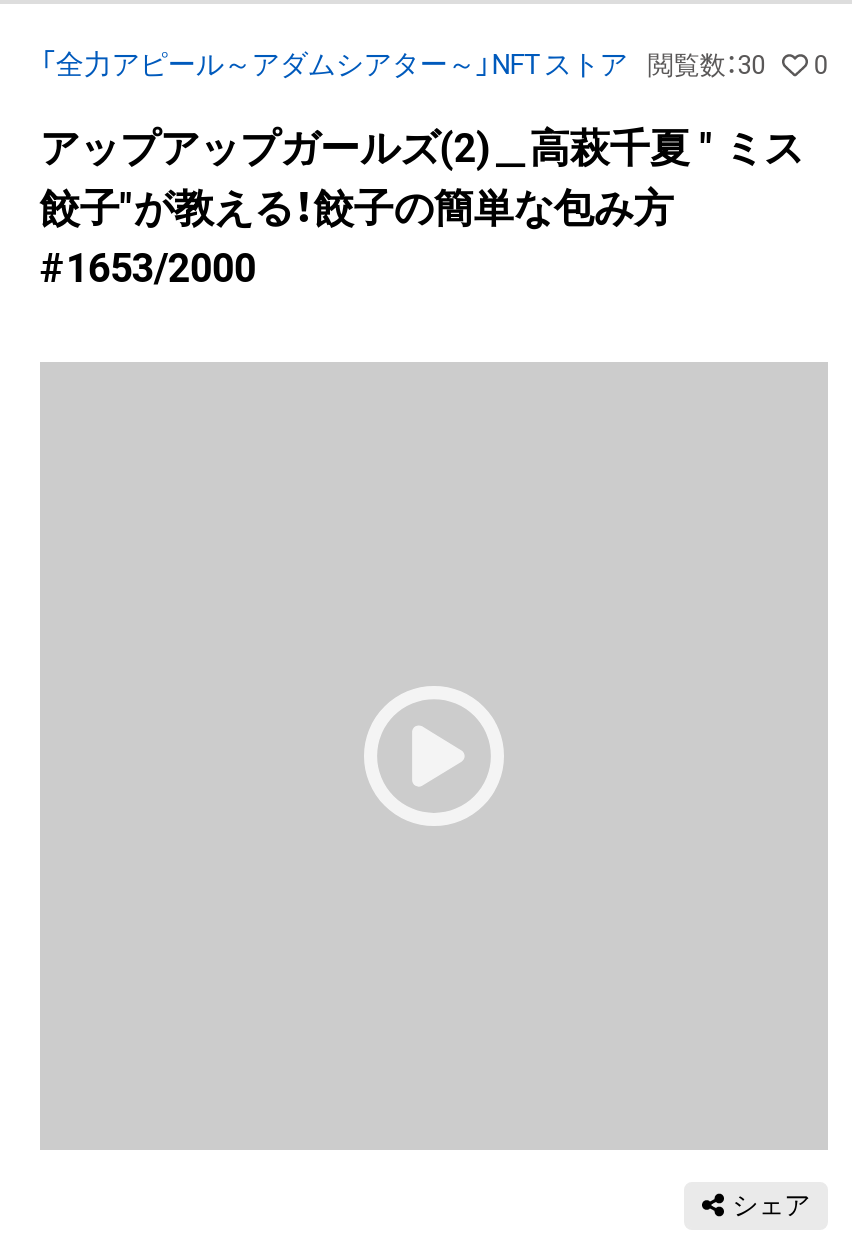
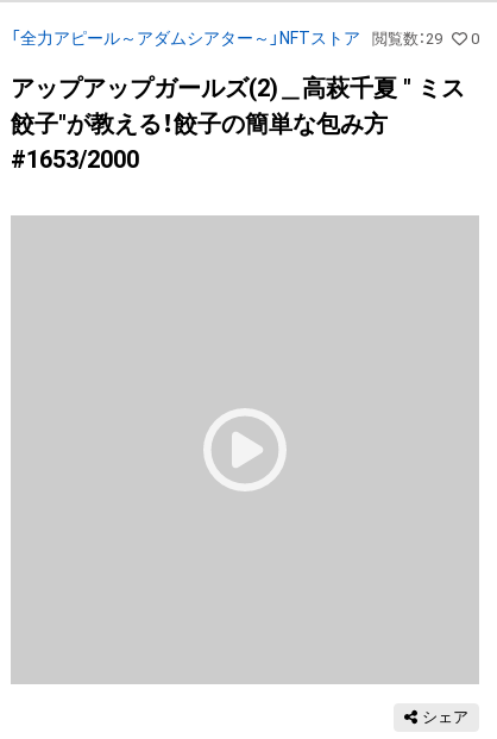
- 「全力アピール～アダムシアター～」NFTストア 閲覧数：30 0
+ 「全力アピール～アダムシアター～」NFTストア 閲覧数：29 0
